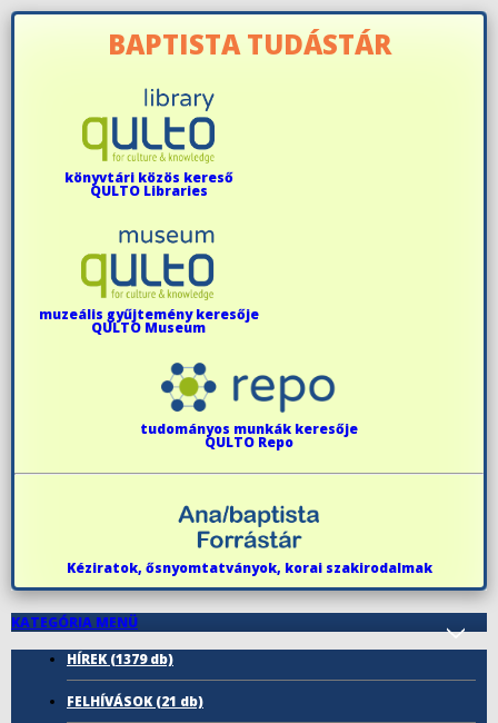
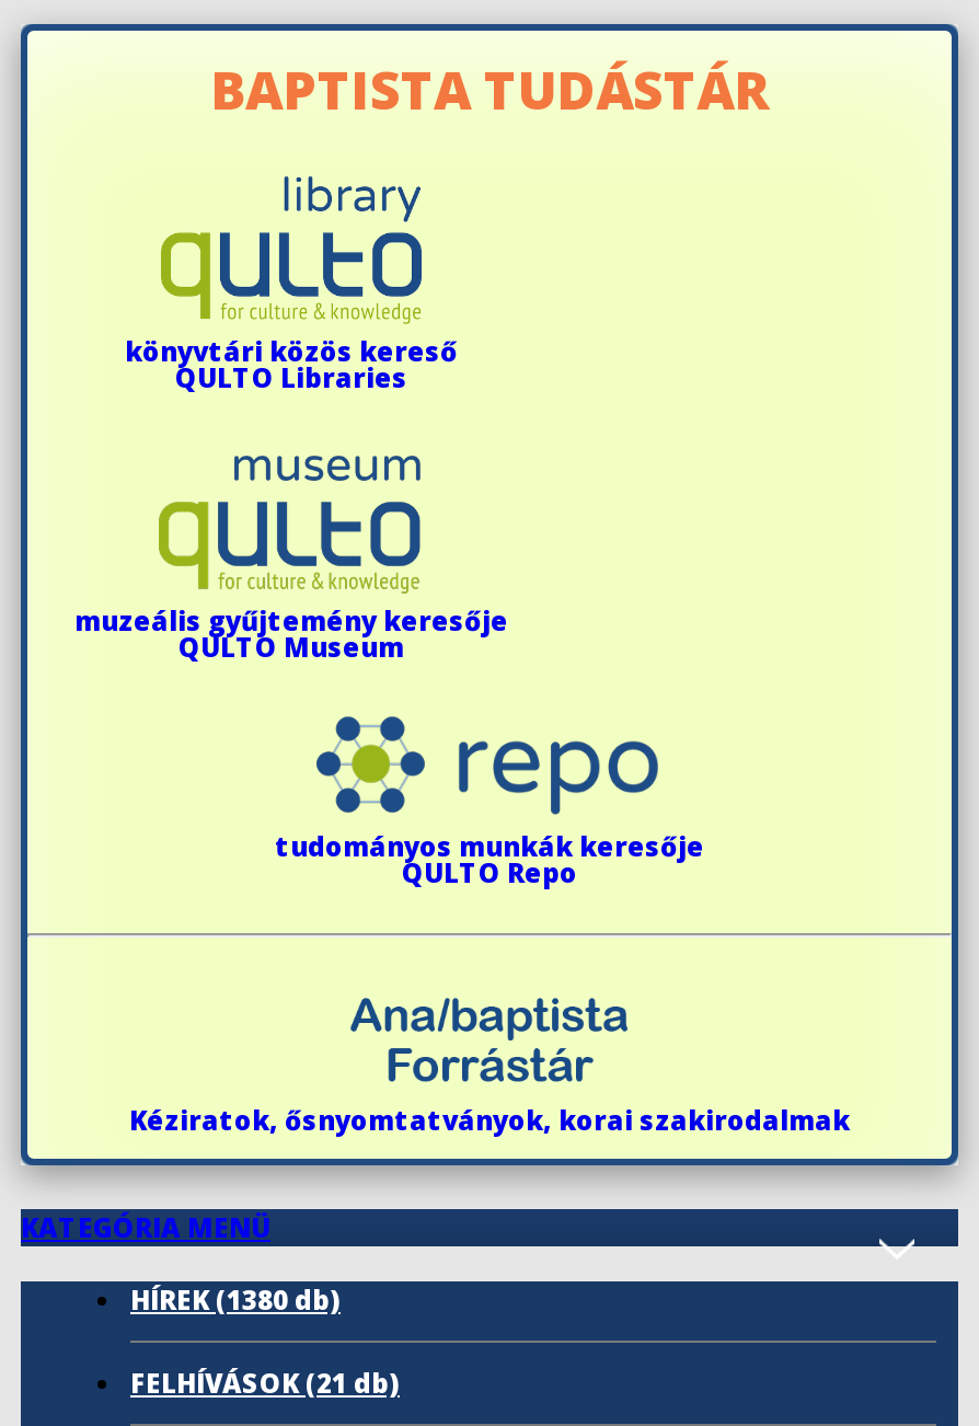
- HÍREK(1379 db)
+ HÍREK(1380 db)
